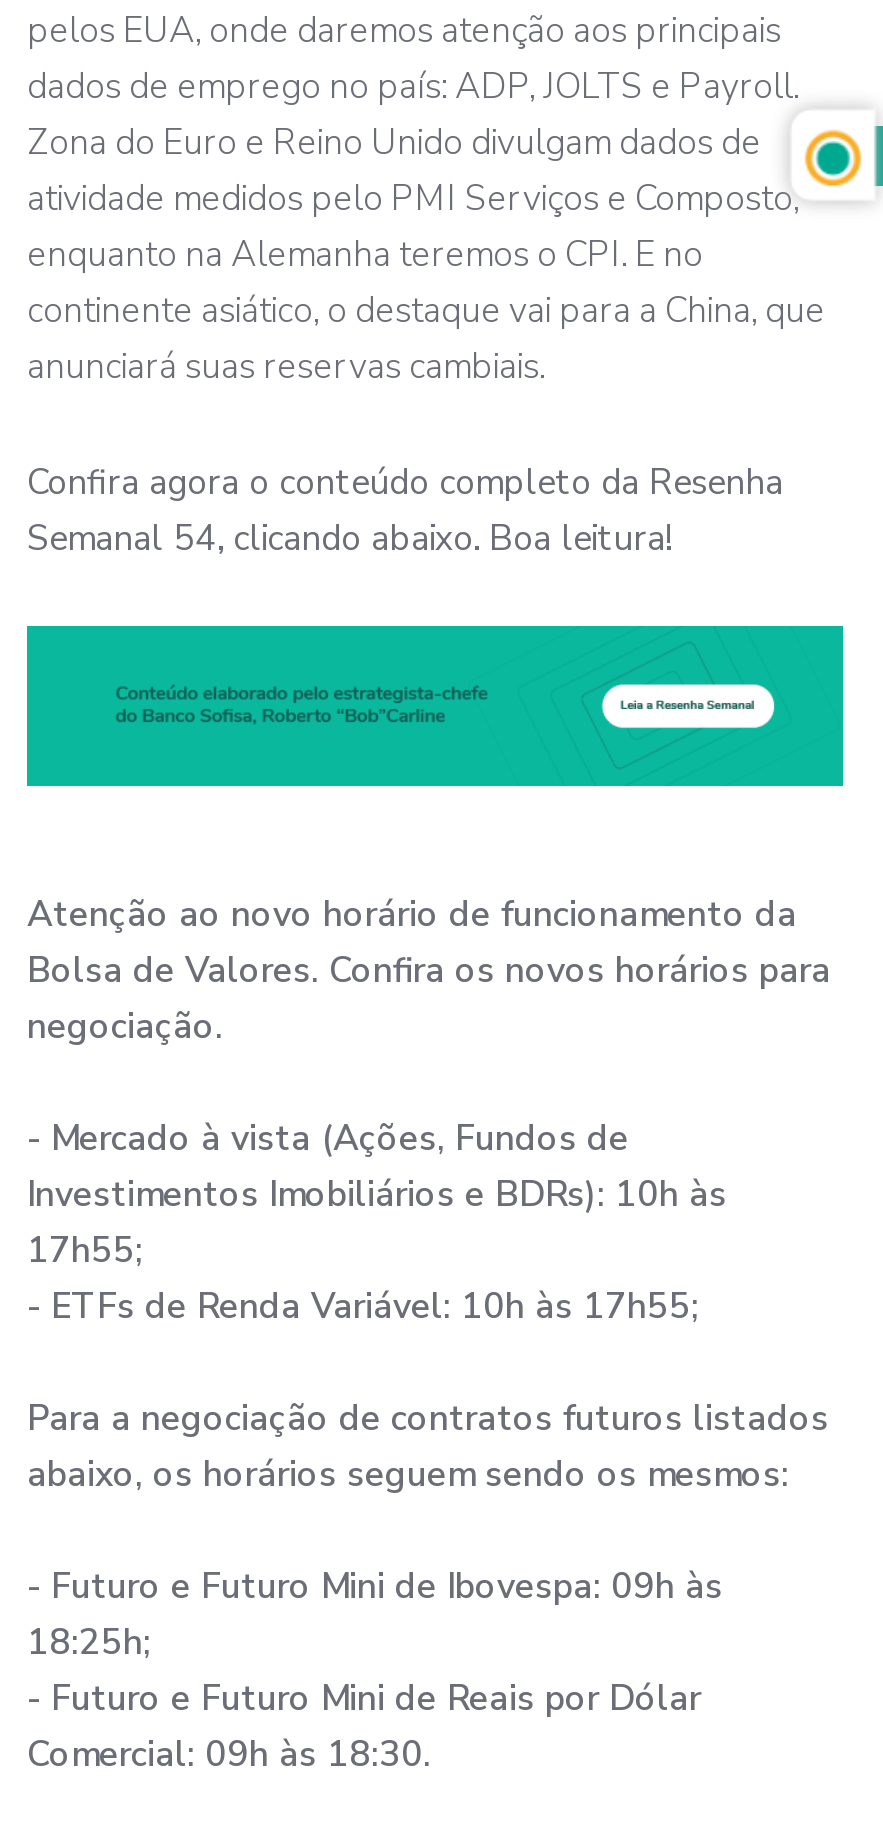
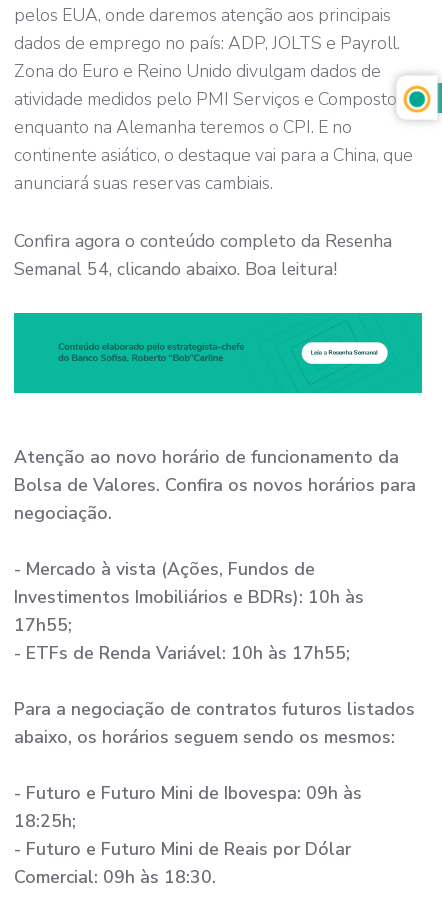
- [image]
+ [image]
